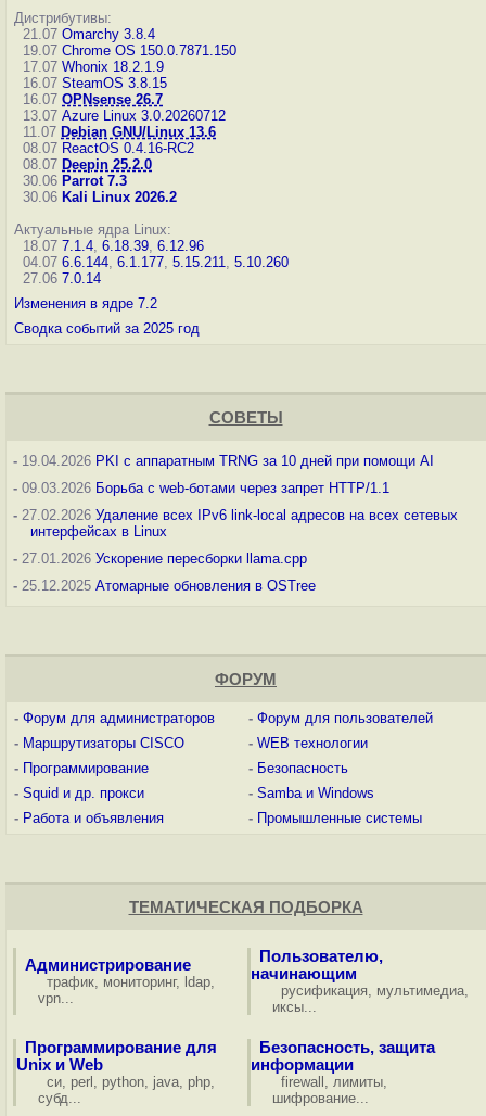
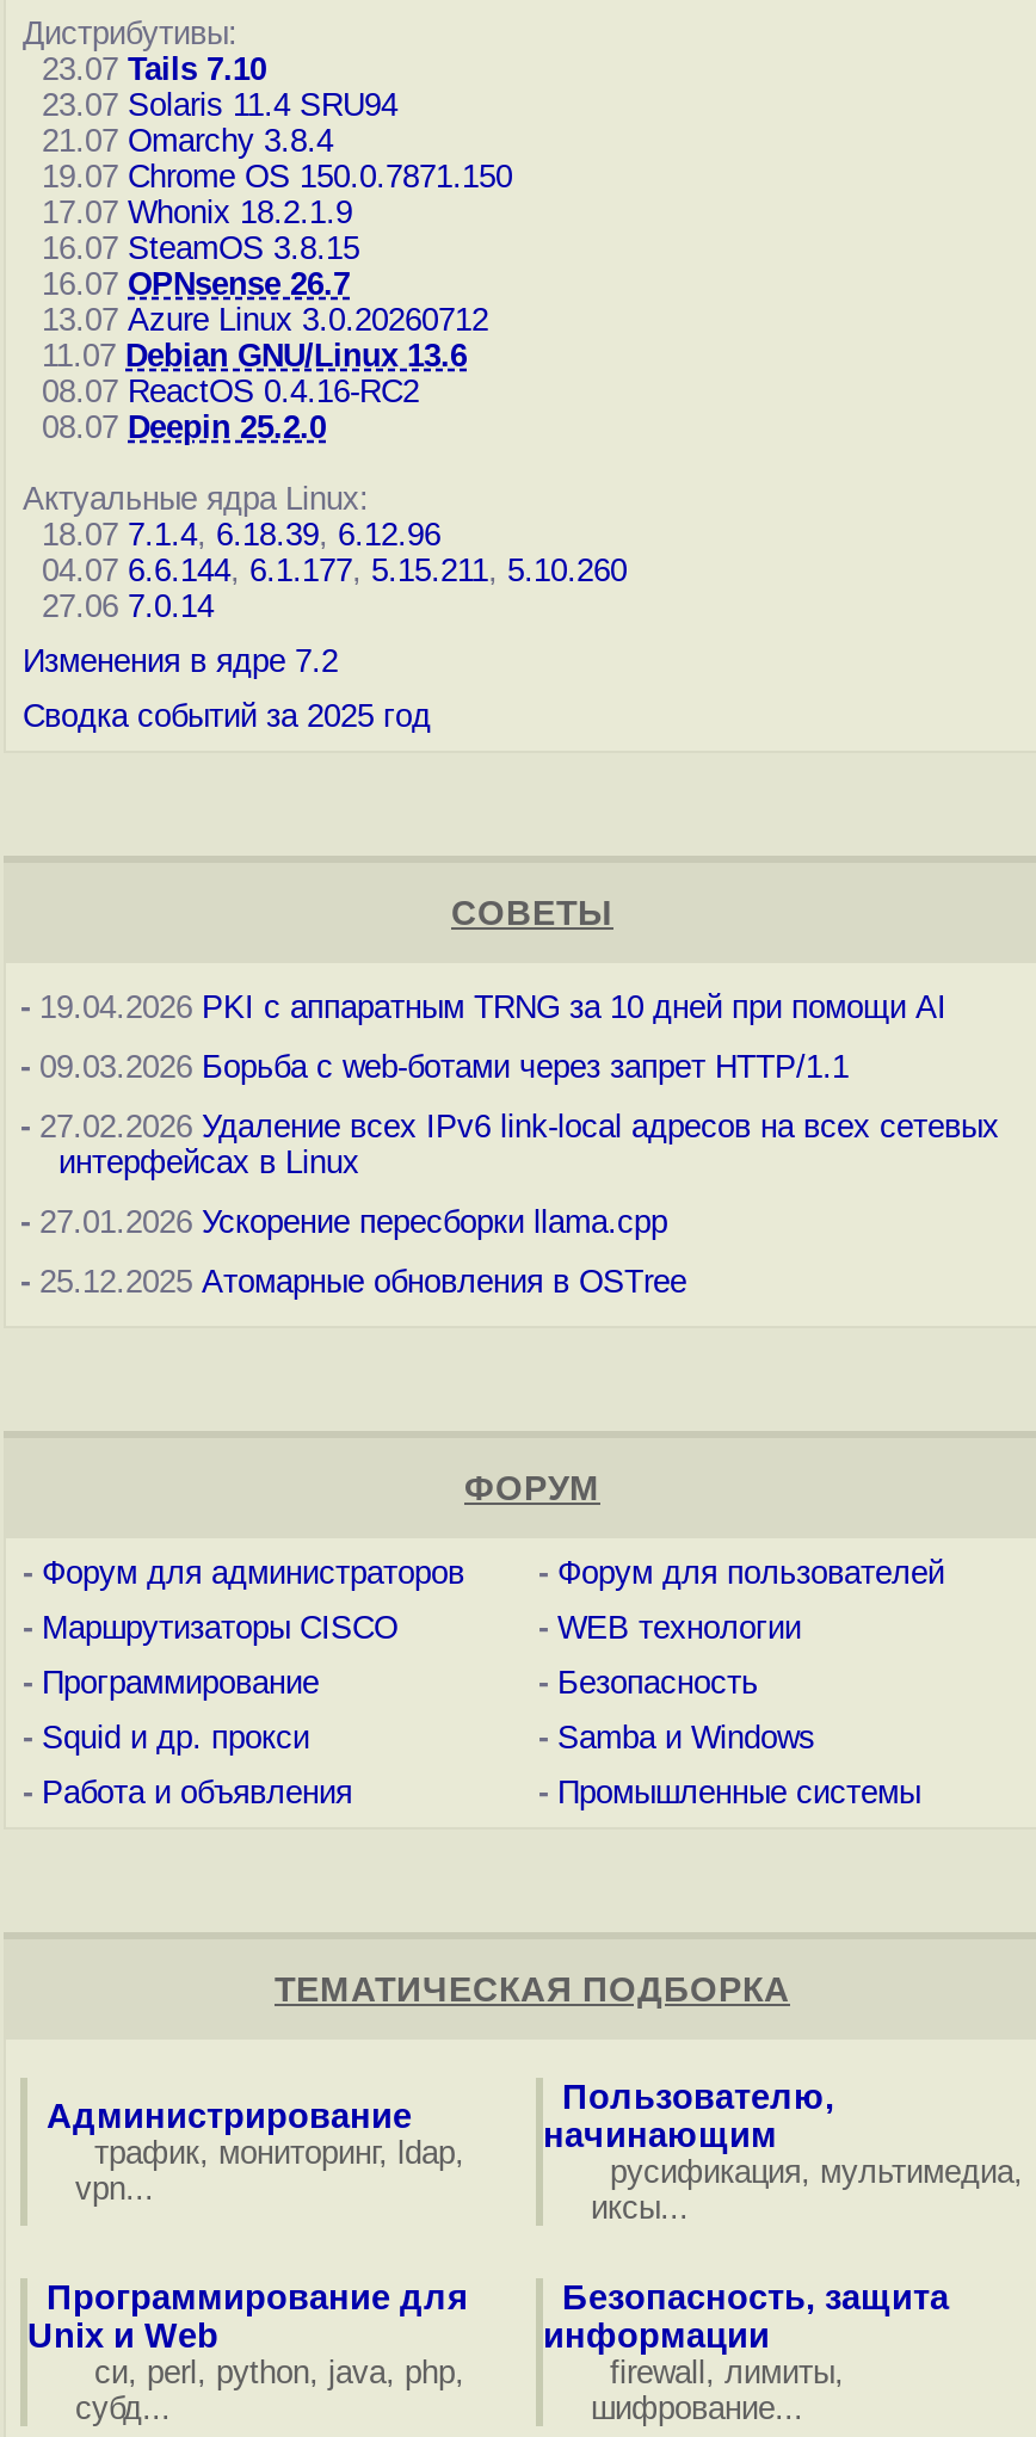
+ 23.07 Tails 7.10
+ 23.07 Solaris 11.4 SRU94

moved down: 21.07 Omarchy 3.8.4 | 19.07 Chrome OS 150.0.7871.150 | 17.07 Whonix 18.2.1.9 | ... | 08.07 ReactOS 0.4.16-RC2 | 08.07 Deepin 25.2.0

- 30.06 Parrot 7.3
- 30.06 Kali Linux 2026.2
